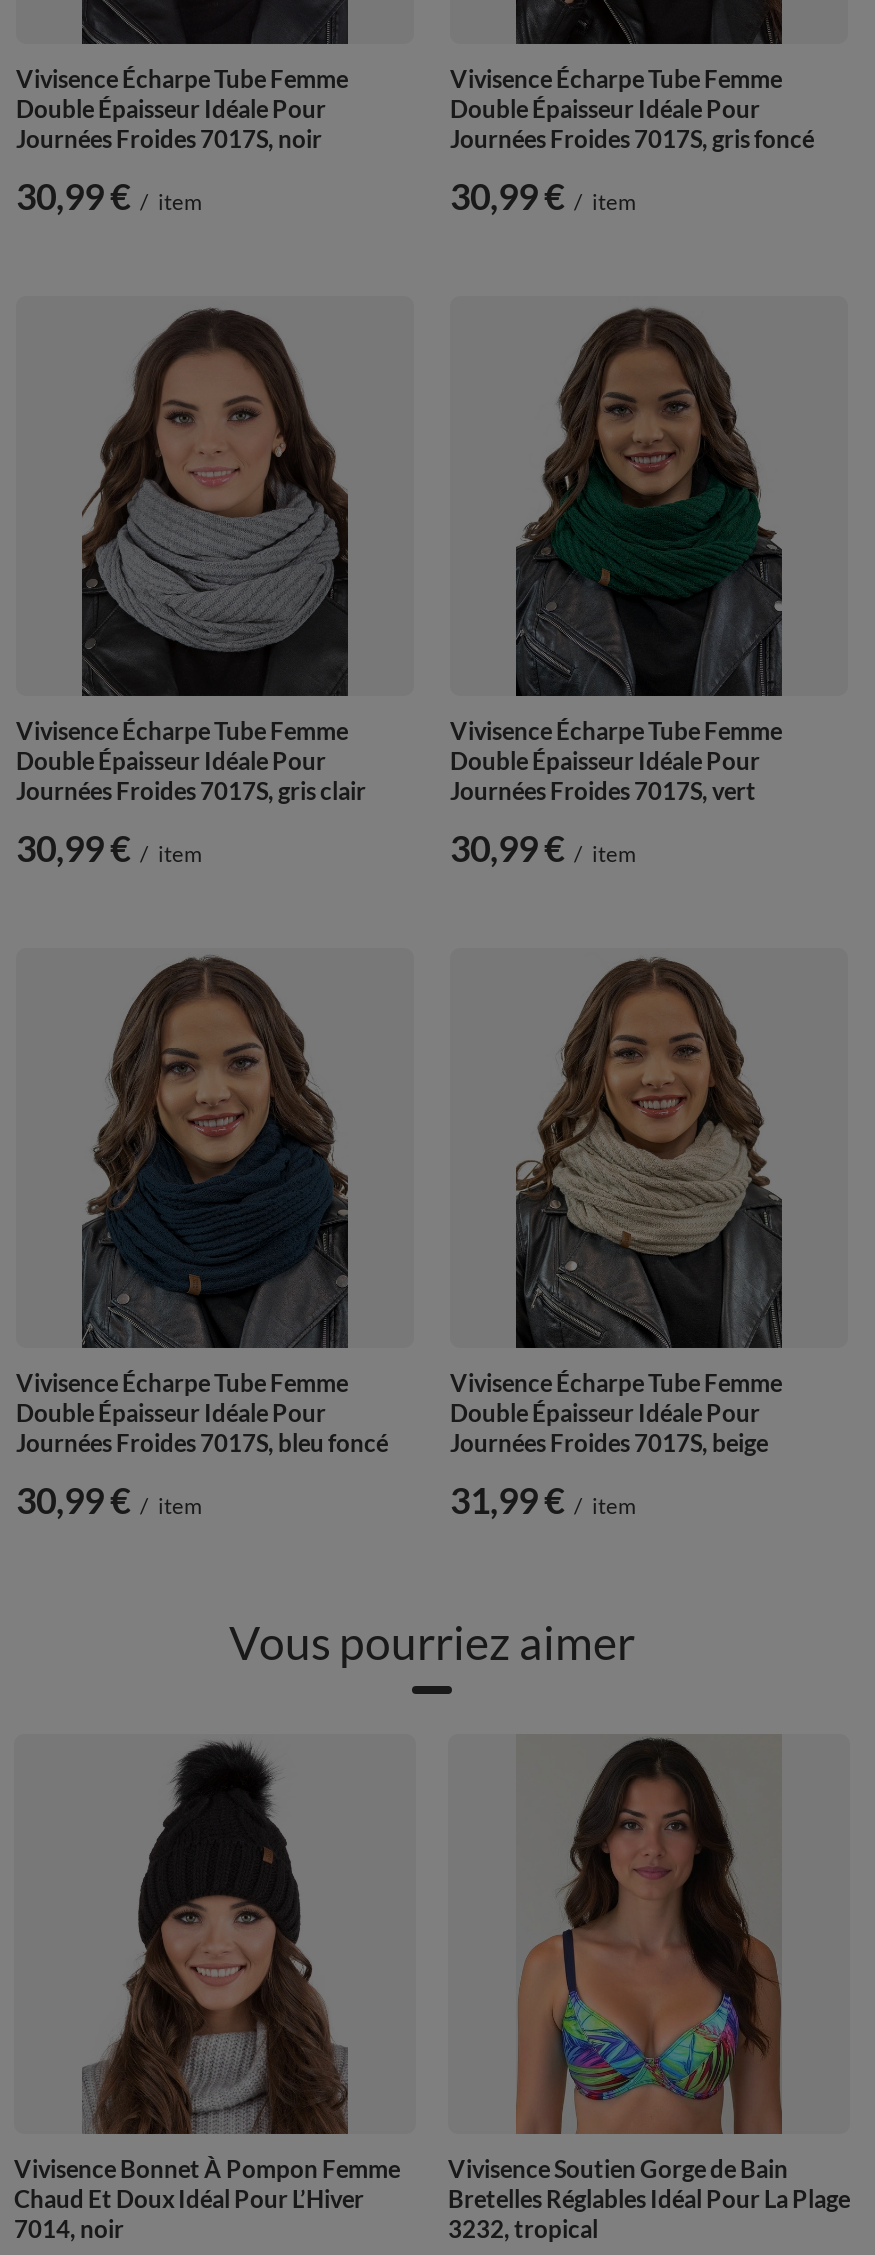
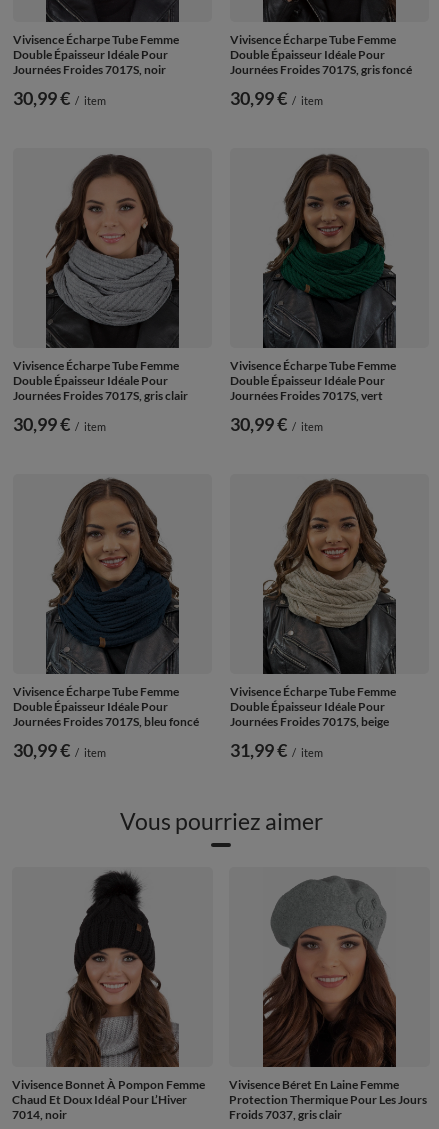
- [image]
- Vivisence Soutien Gorge de Bain
- Bretelles Réglables Idéal Pour La Plage
- 3232, tropical
+ [image]
+ Vivisence Béret En Laine Femme
+ Protection Thermique Pour Les Jours
+ Froids 7037, gris clair
